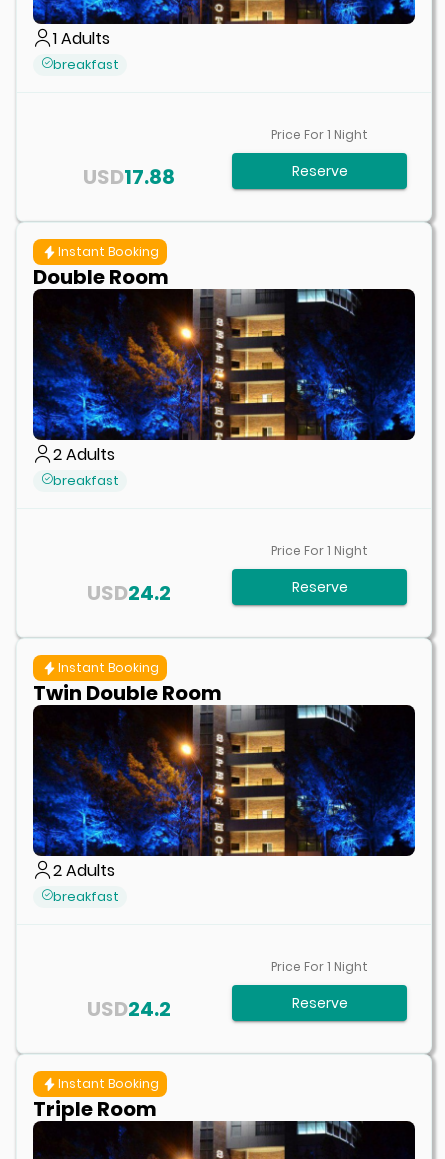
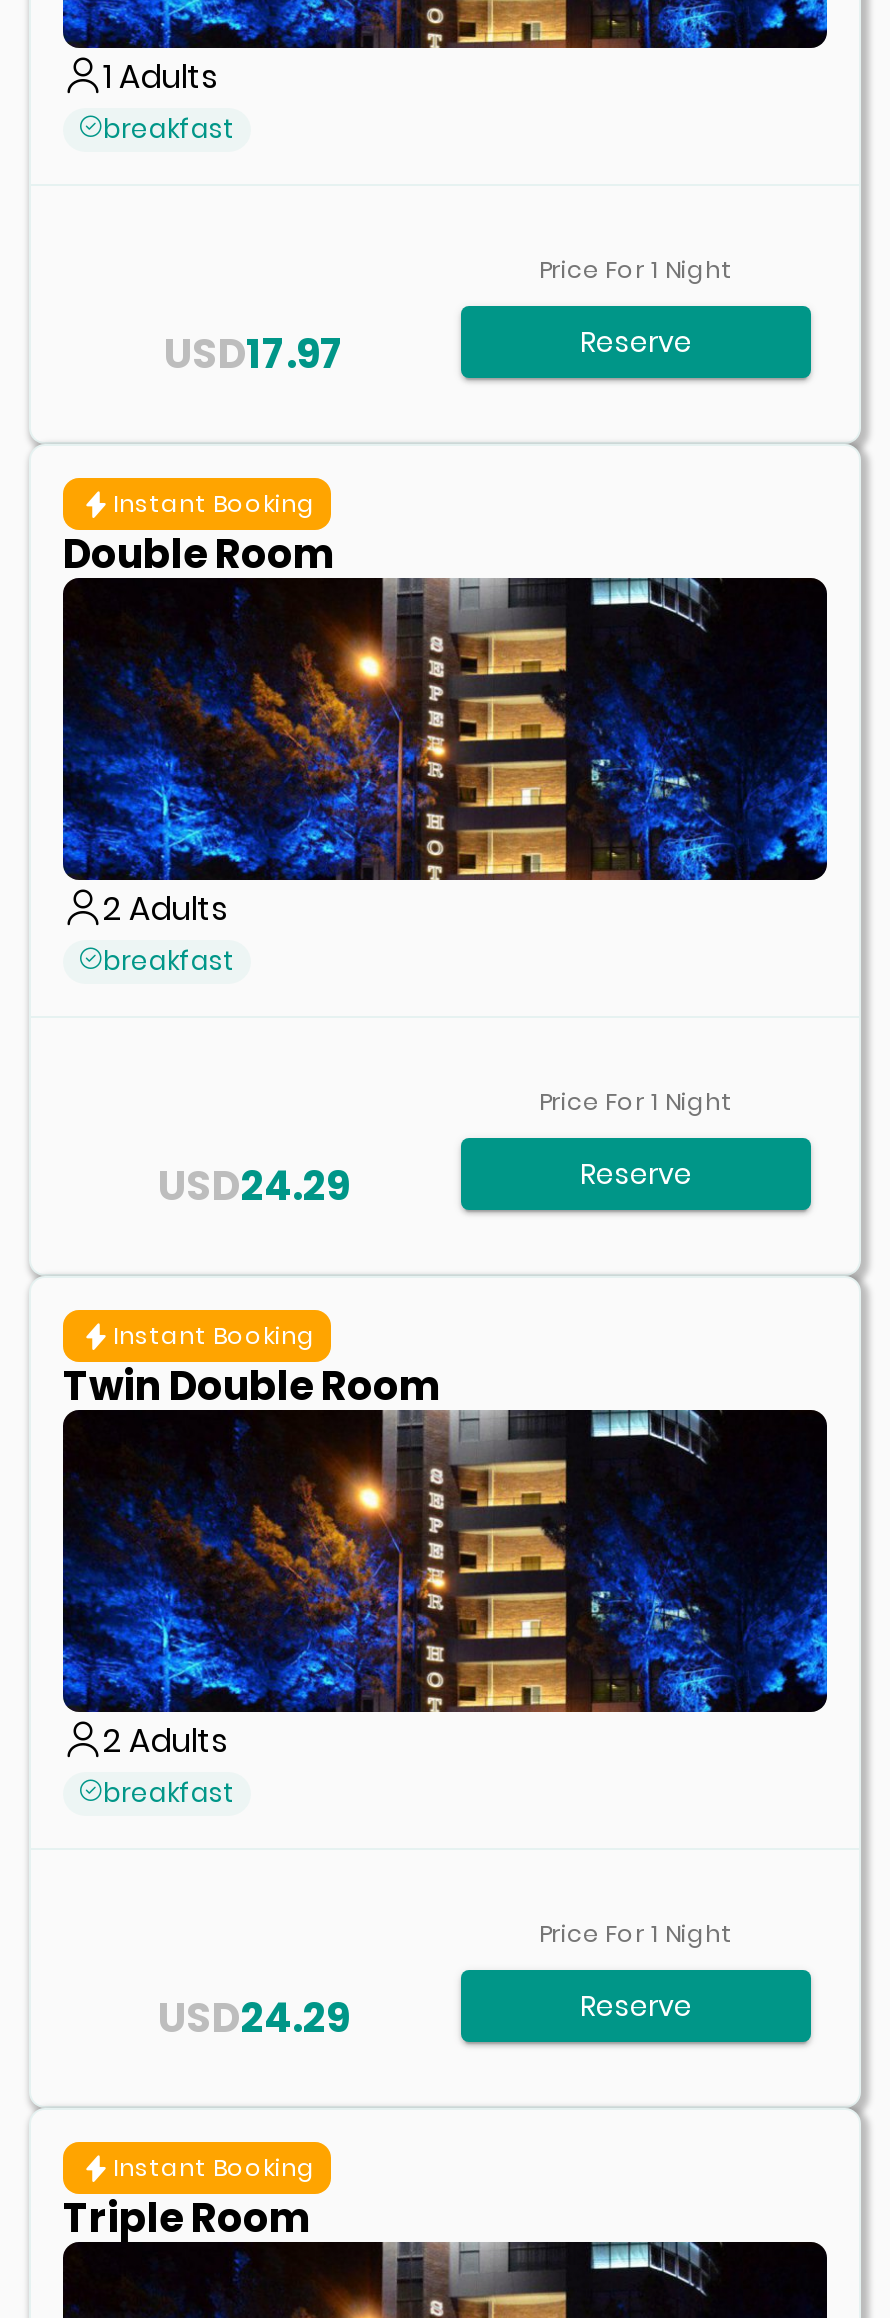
- USD 17.88
+ USD 17.97

- USD 24.2
+ USD 24.29

- USD 24.2
+ USD 24.29
